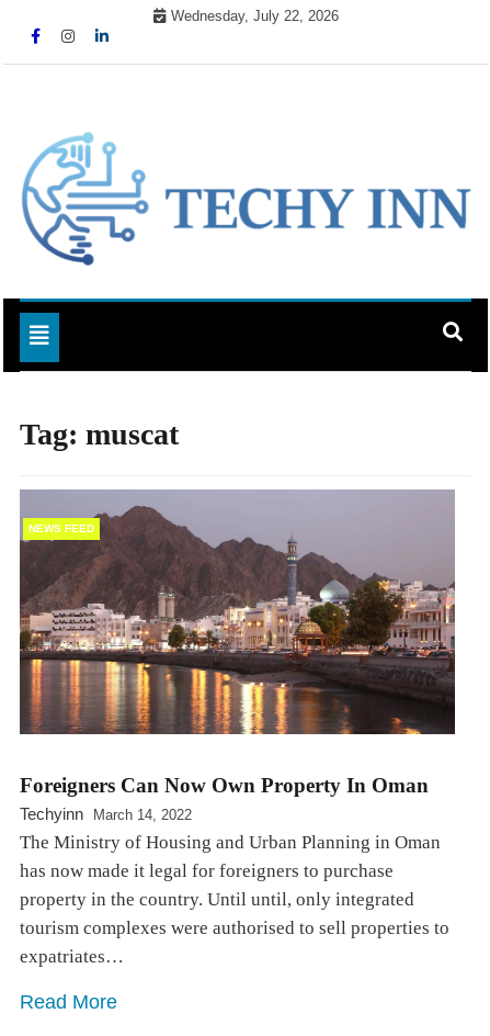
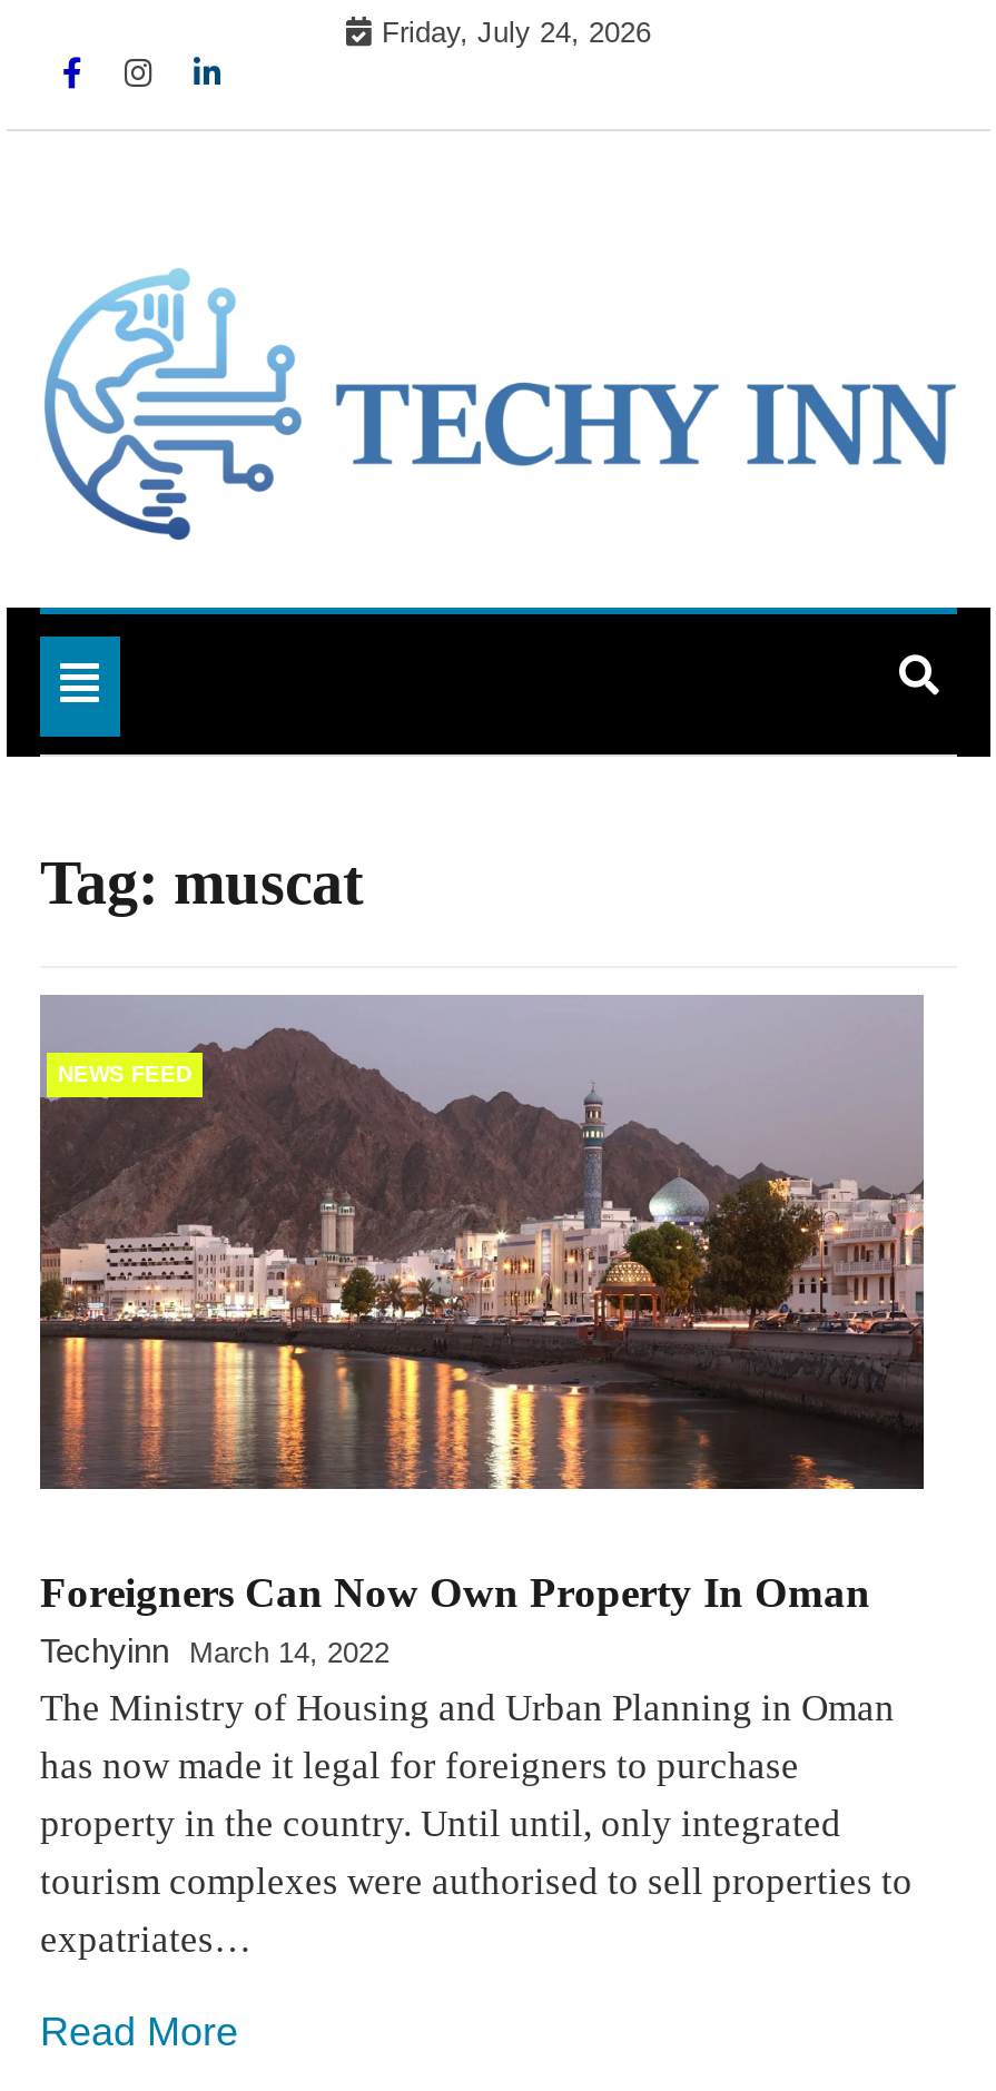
- Wednesday, July 22, 2026
+ Friday, July 24, 2026
